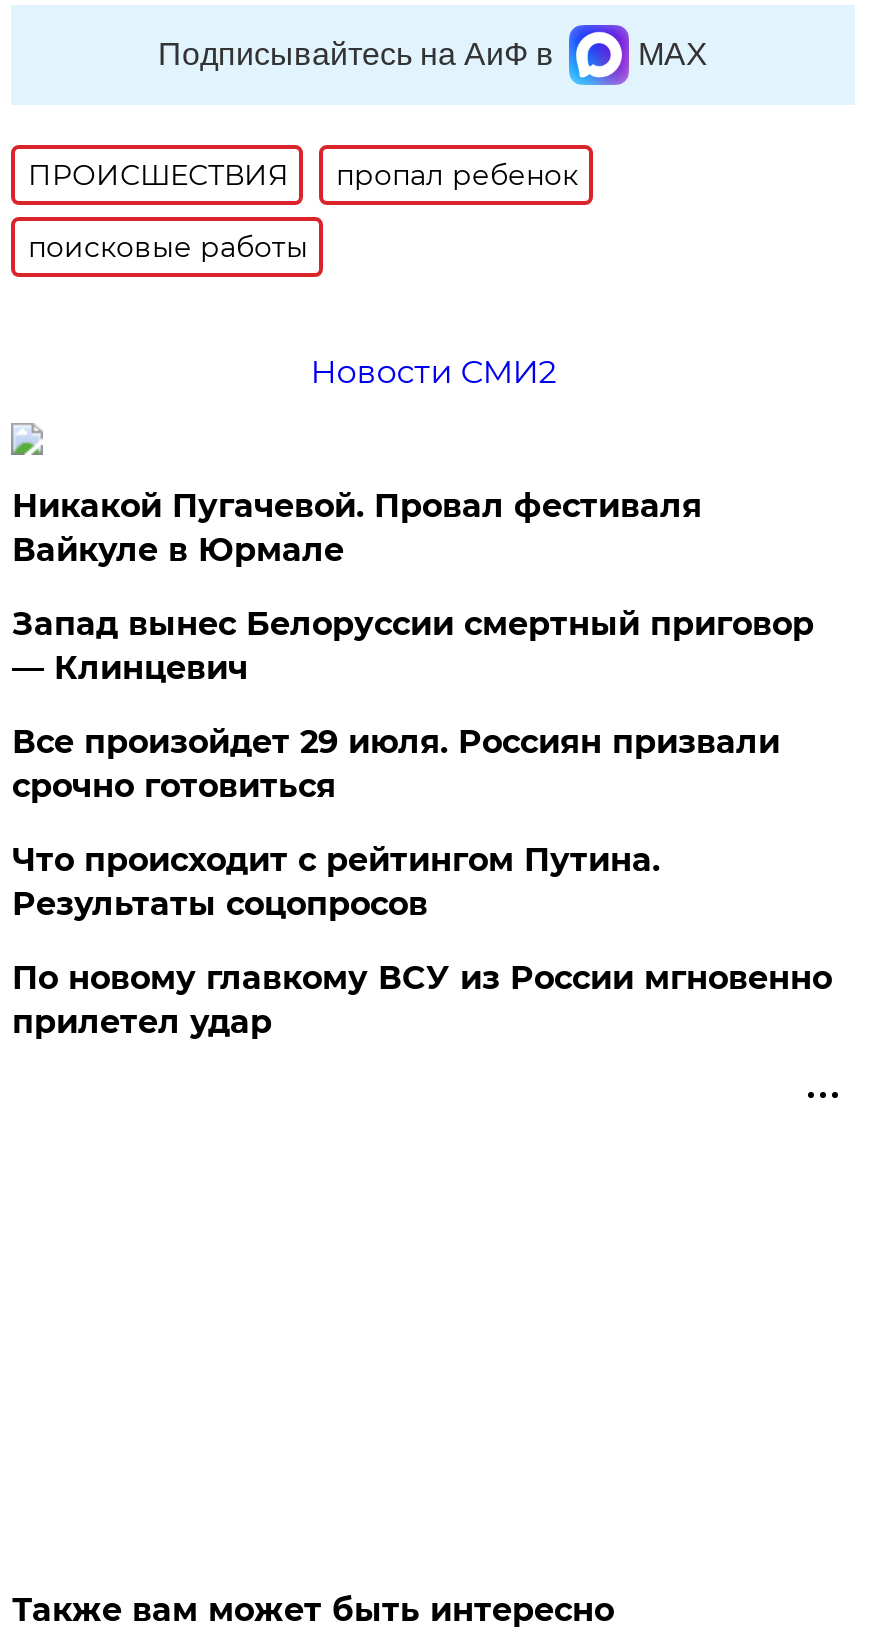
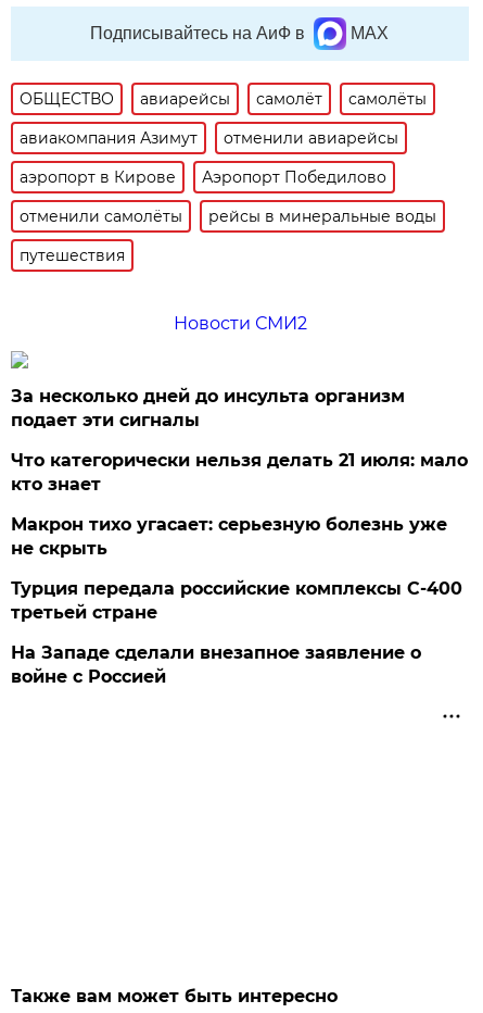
- ПРОИСШЕСТВИЯ
- пропал ребенок
- поисковые работы
+ ОБЩЕСТВО
+ авиарейсы
+ самолёт
+ самолёты
+ авиакомпания Азимут
+ отменили авиарейсы
+ аэропорт в Кирове
+ Аэропорт Победилово
+ отменили самолёты
+ рейсы в минеральные воды
+ путешествия

- Никакой Пугачевой. Провал фестиваля
- Вайкуле в Юрмале
+ За несколько дней до инсульта организм
+ подает эти сигналы

- Запад вынес Белоруссии смертный приговор
- — Клинцевич
+ Что категорически нельзя делать 21 июля: мало
+ кто знает

- Все произойдет 29 июля. Россиян призвали
- срочно готовиться
+ Макрон тихо угасает: серьезную болезнь уже
+ не скрыть

- Что происходит с рейтингом Путина.
- Результаты соцопросов
+ Турция передала российские комплексы С-400
+ третьей стране

- По новому главкому ВСУ из России мгновенно
- прилетел удар
+ На Западе сделали внезапное заявление о
+ войне с Россией
